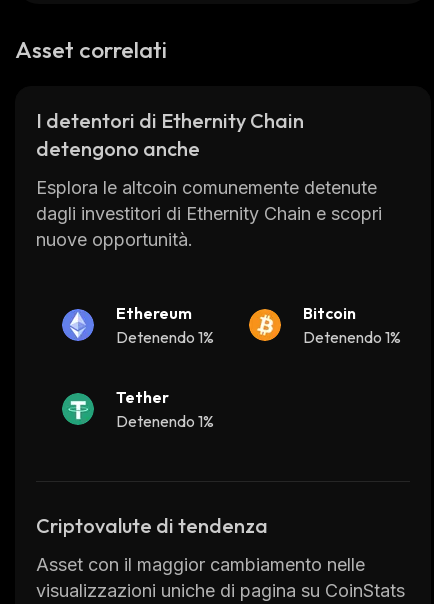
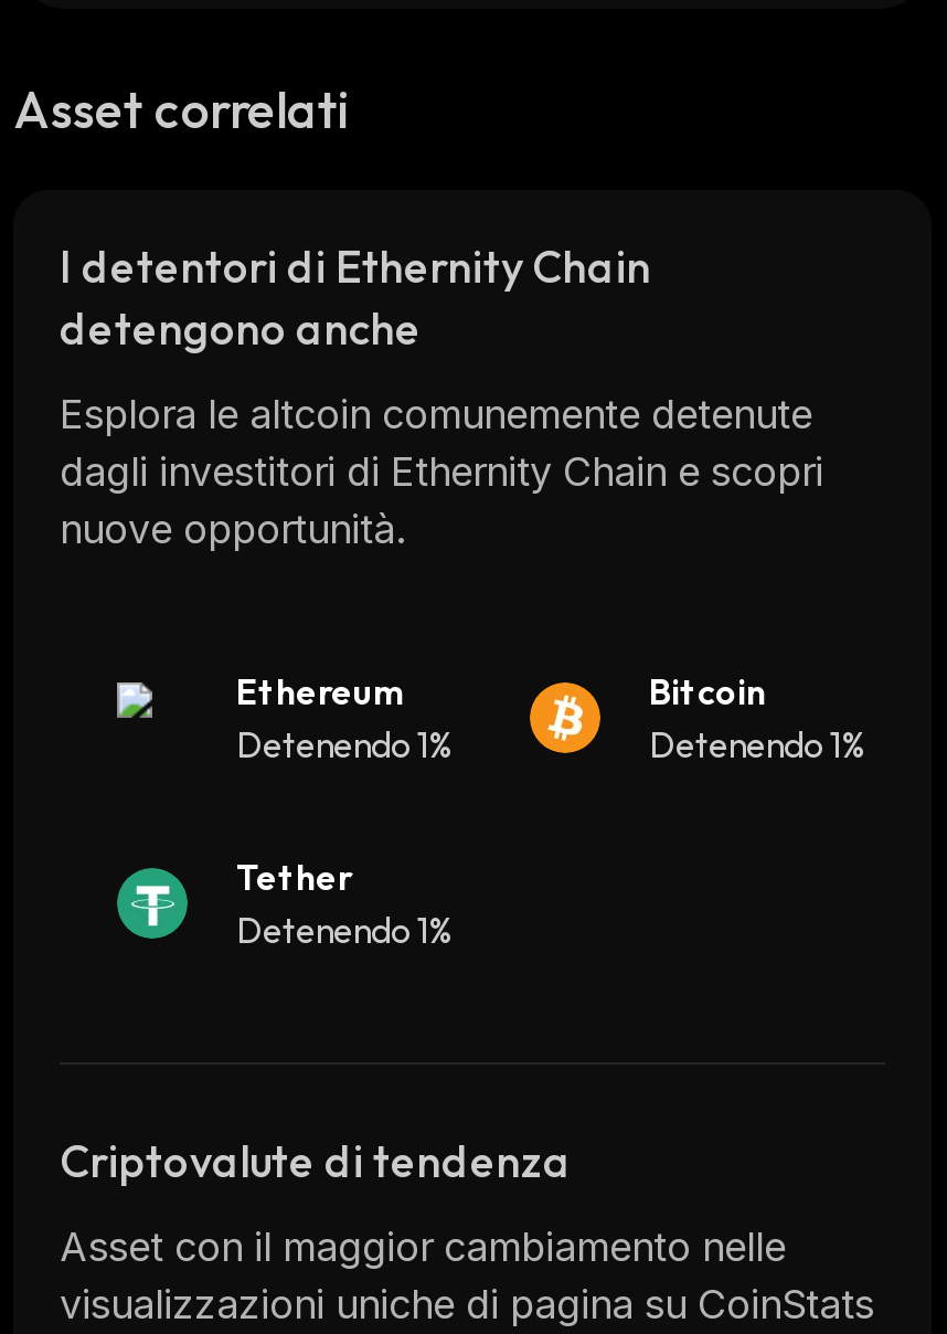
- [image]
+ [image]
